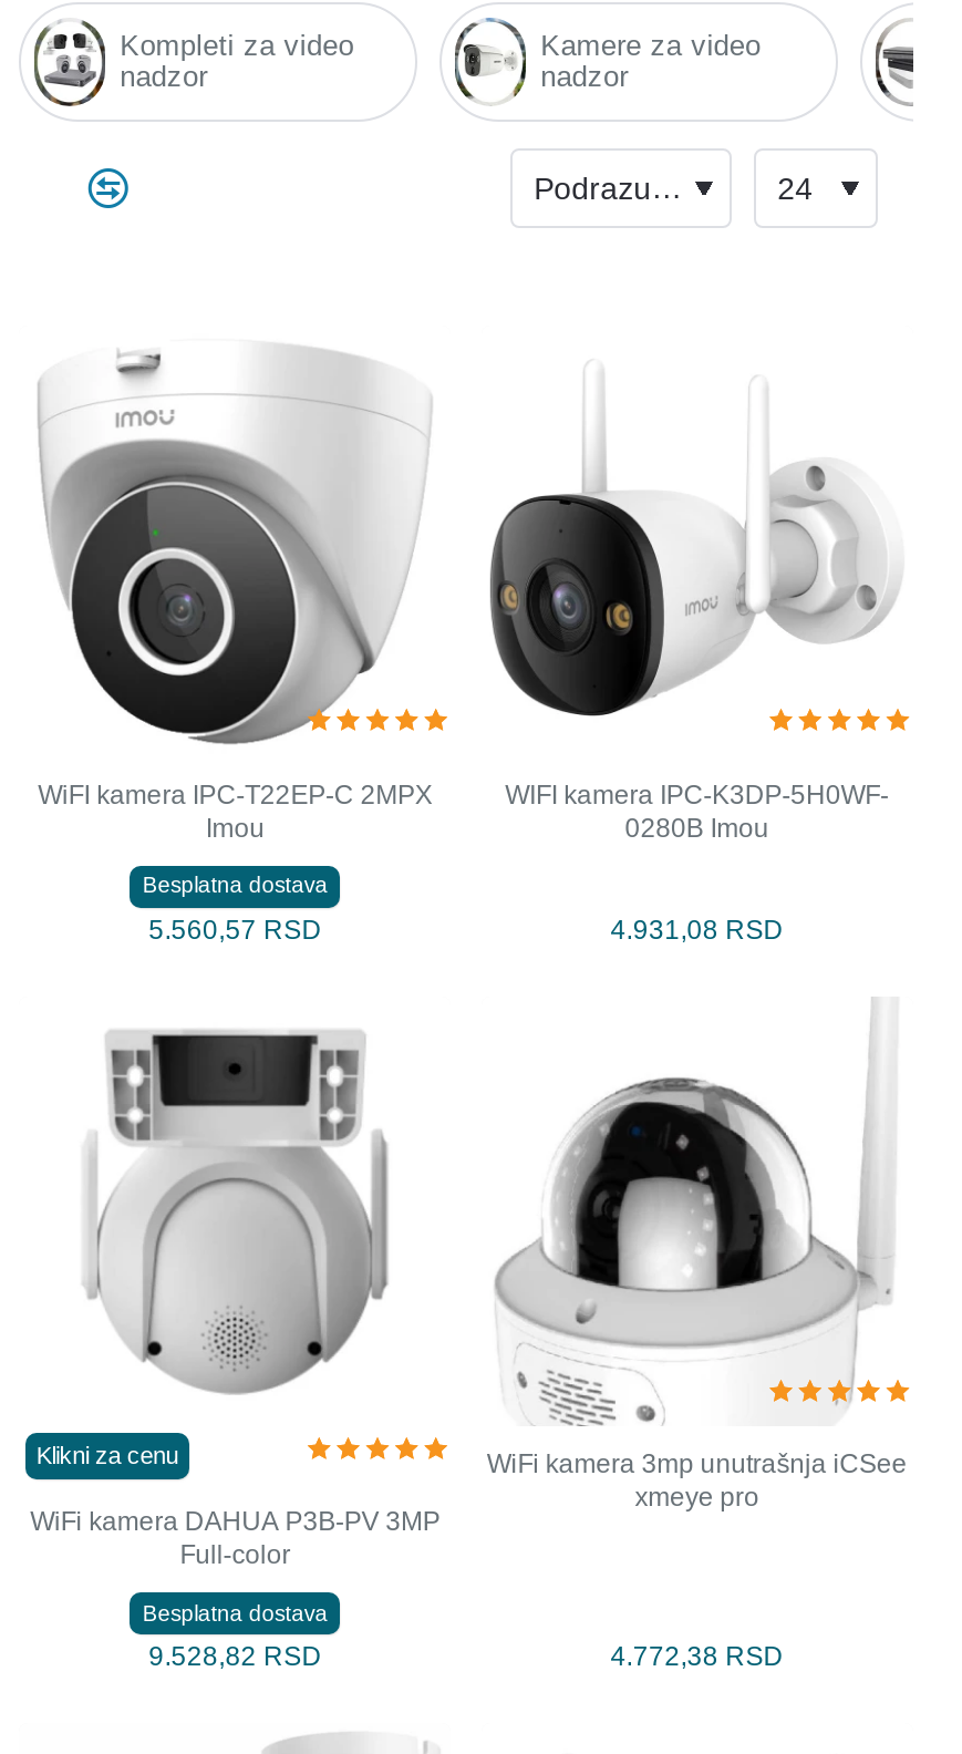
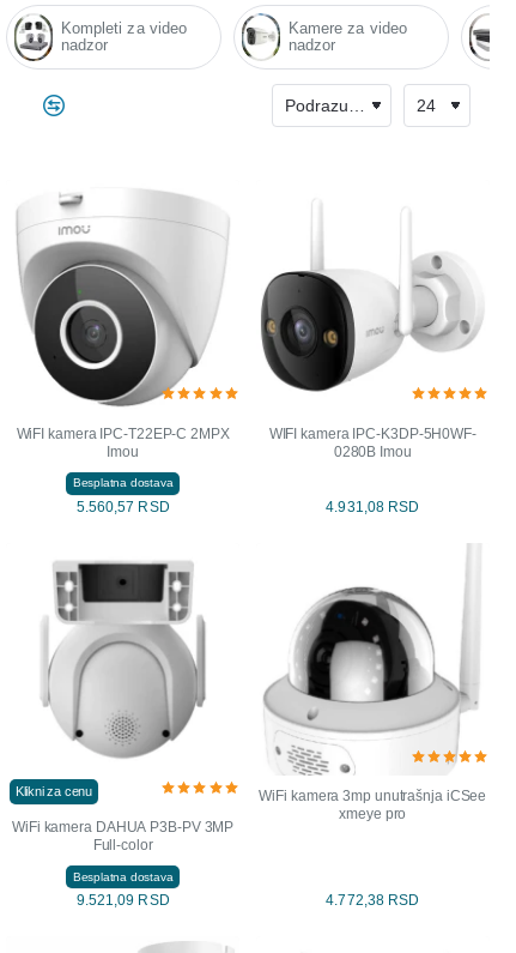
- 9.528,82 RSD
+ 9.521,09 RSD
